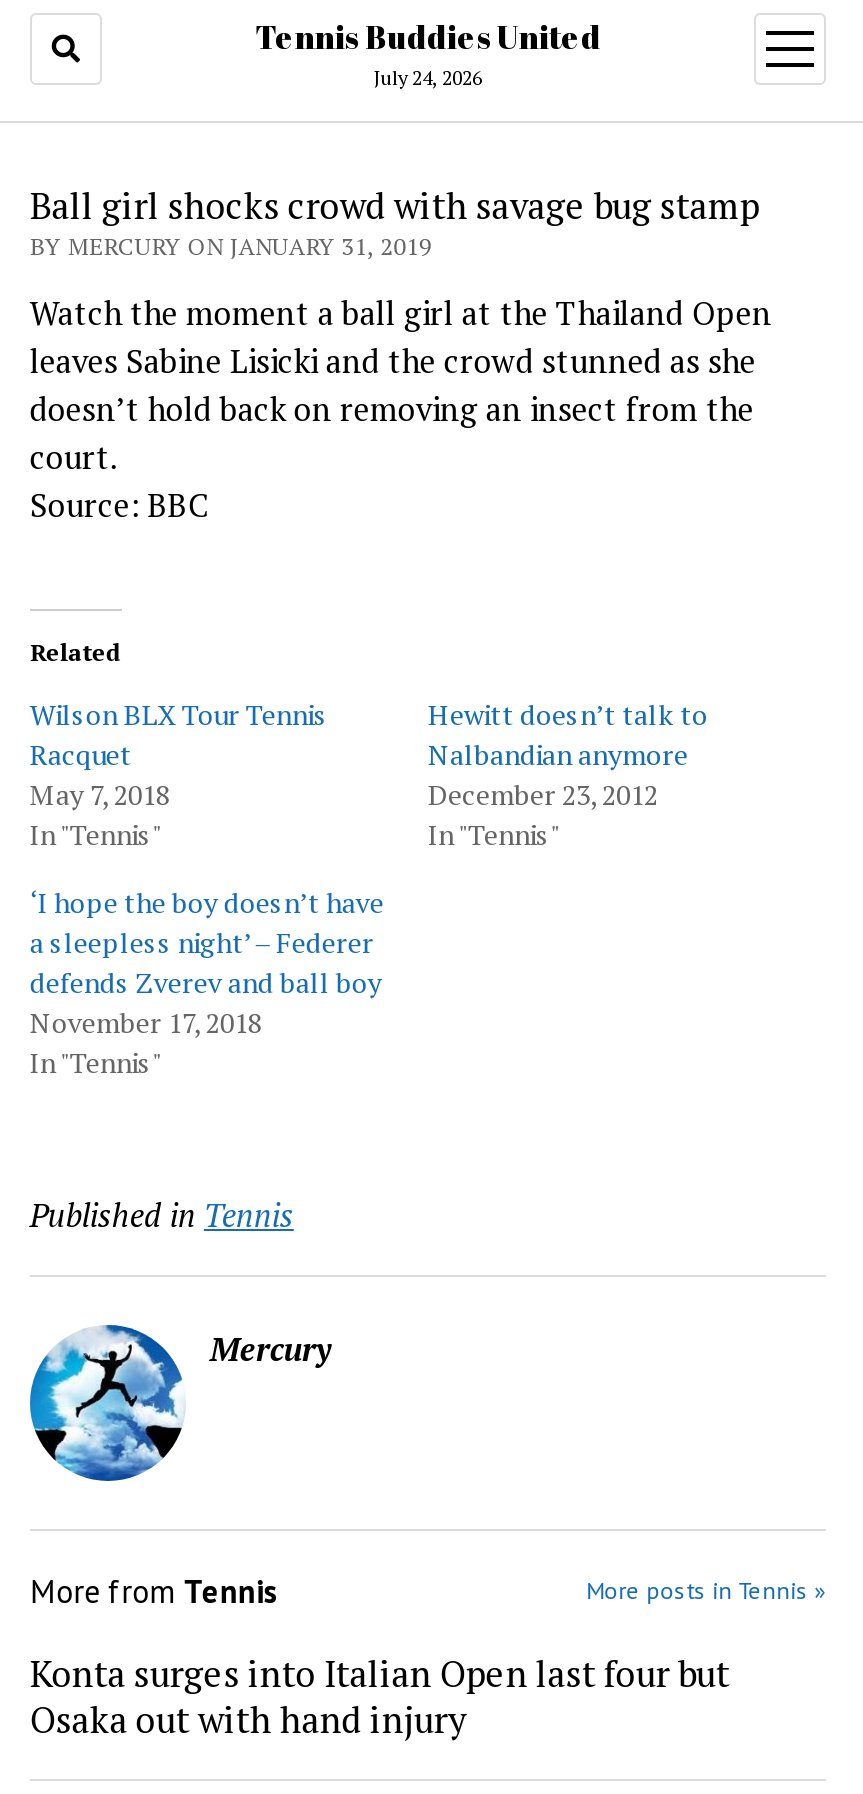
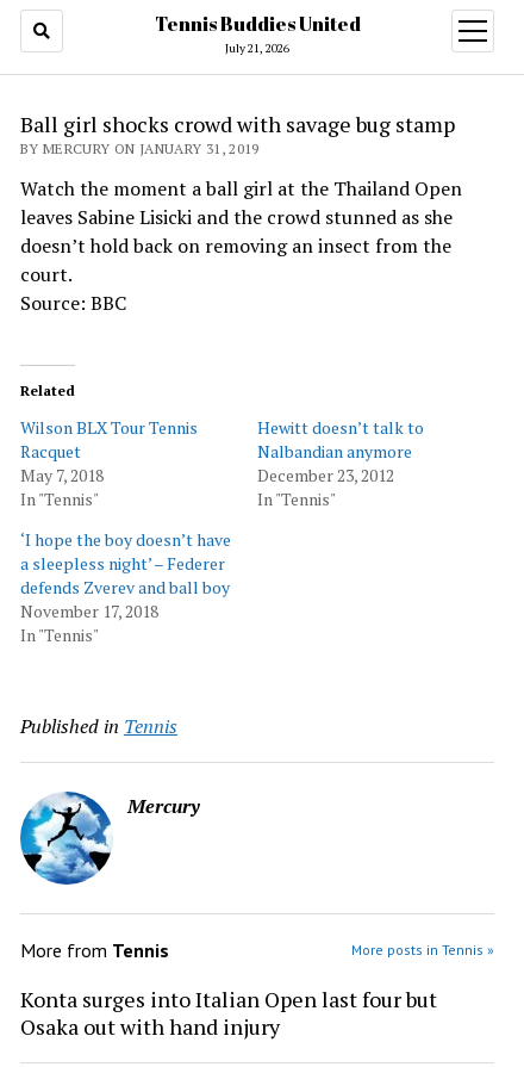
- July 24, 2026
+ July 21, 2026
